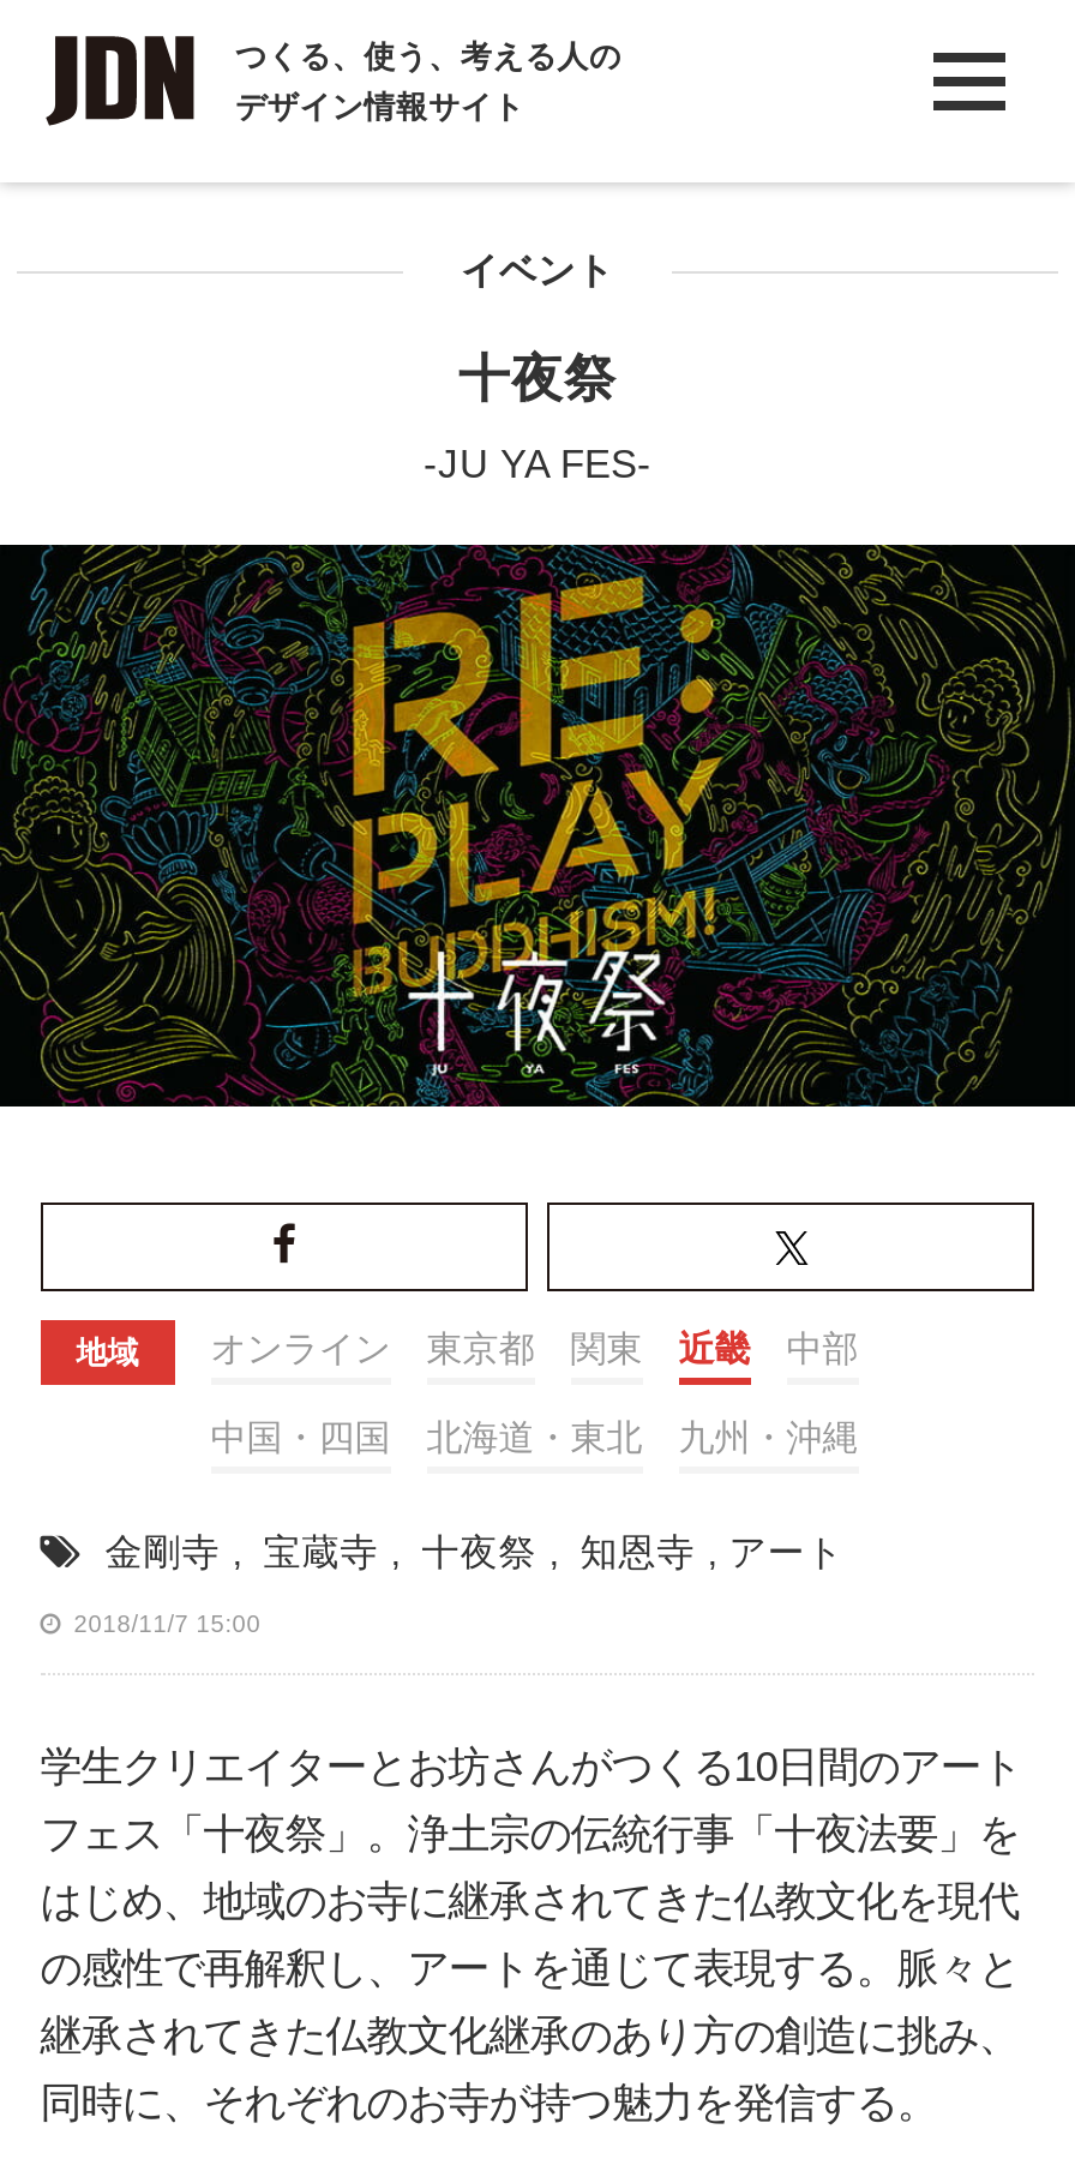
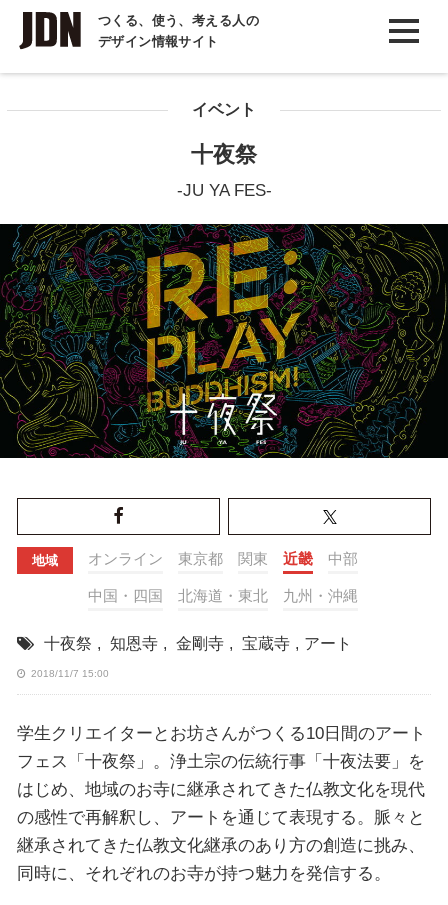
- 金剛寺 , 宝蔵寺 , 十夜祭 , 知恩寺 , アート
+ 十夜祭 , 知恩寺 , 金剛寺 , 宝蔵寺 , アート
